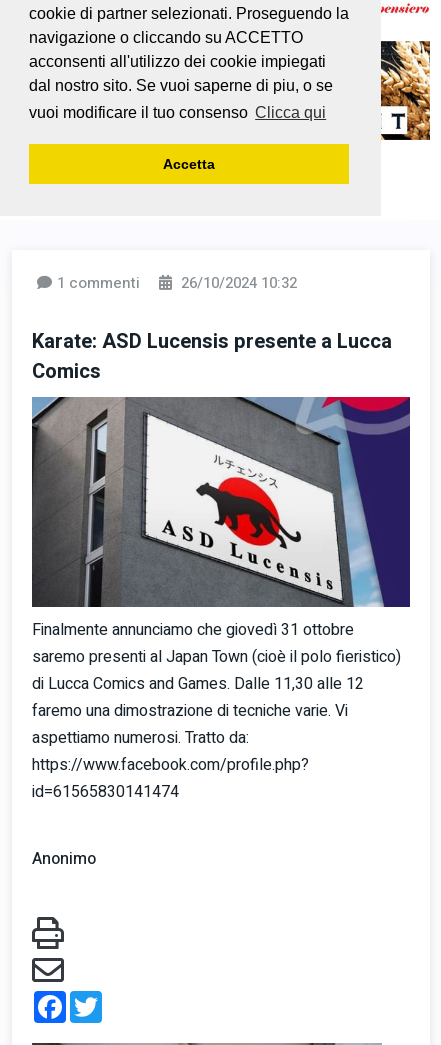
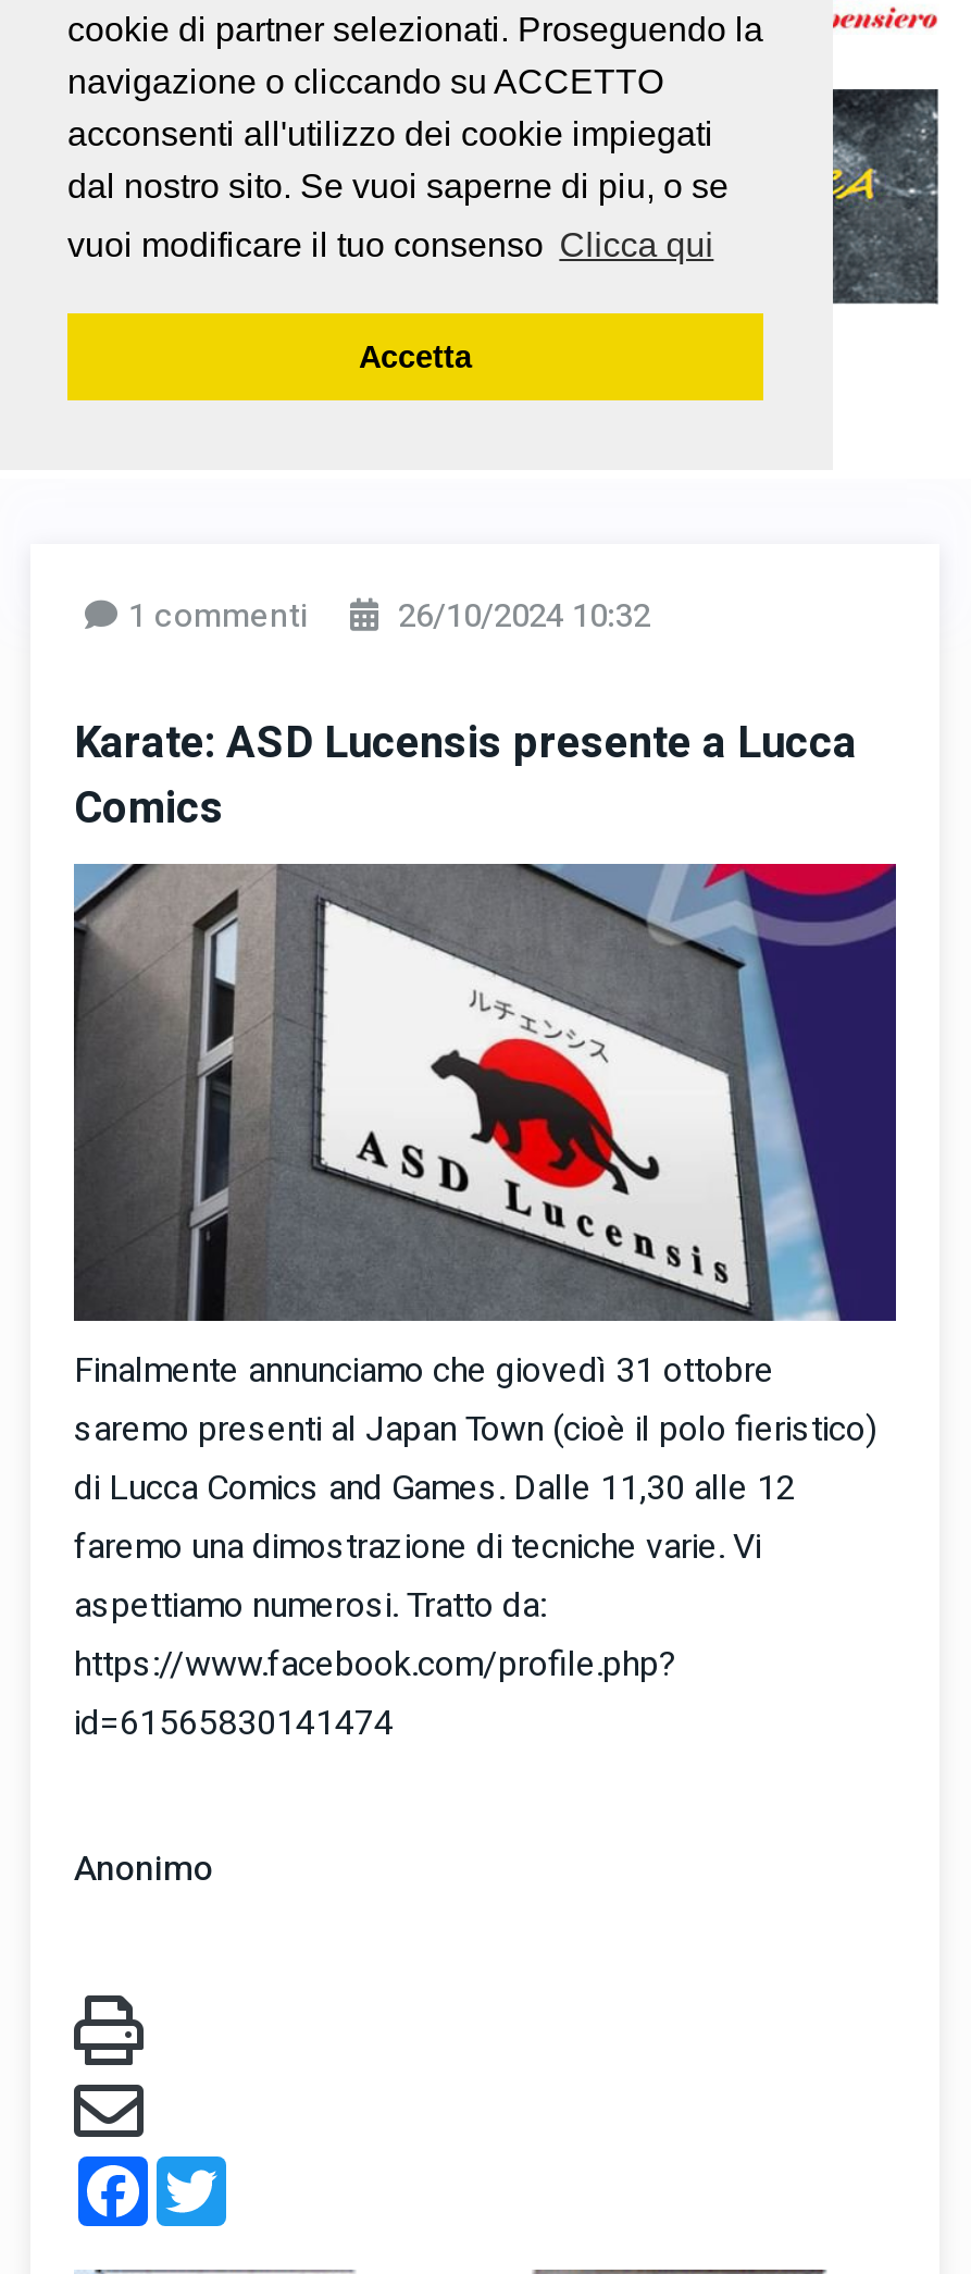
- [image]
+ [image]
